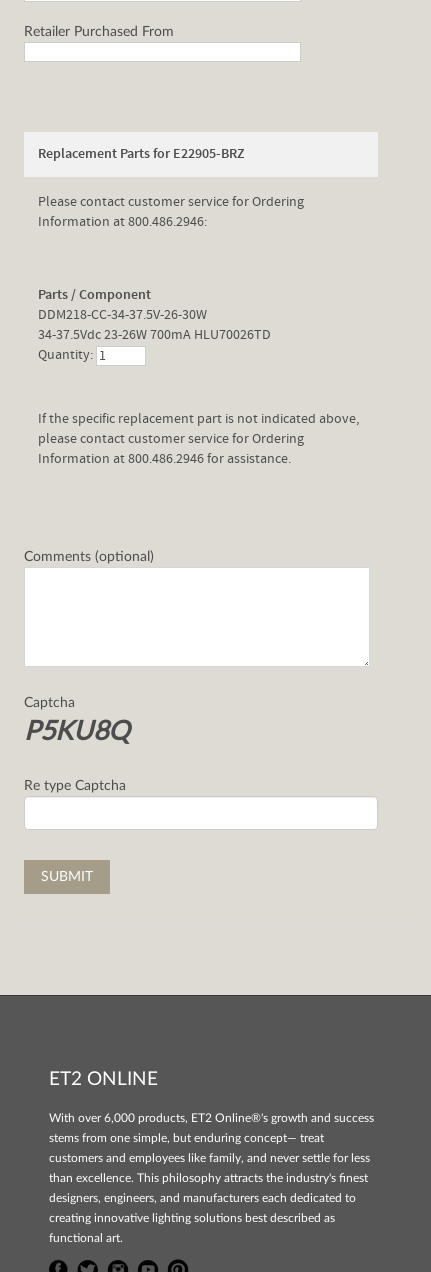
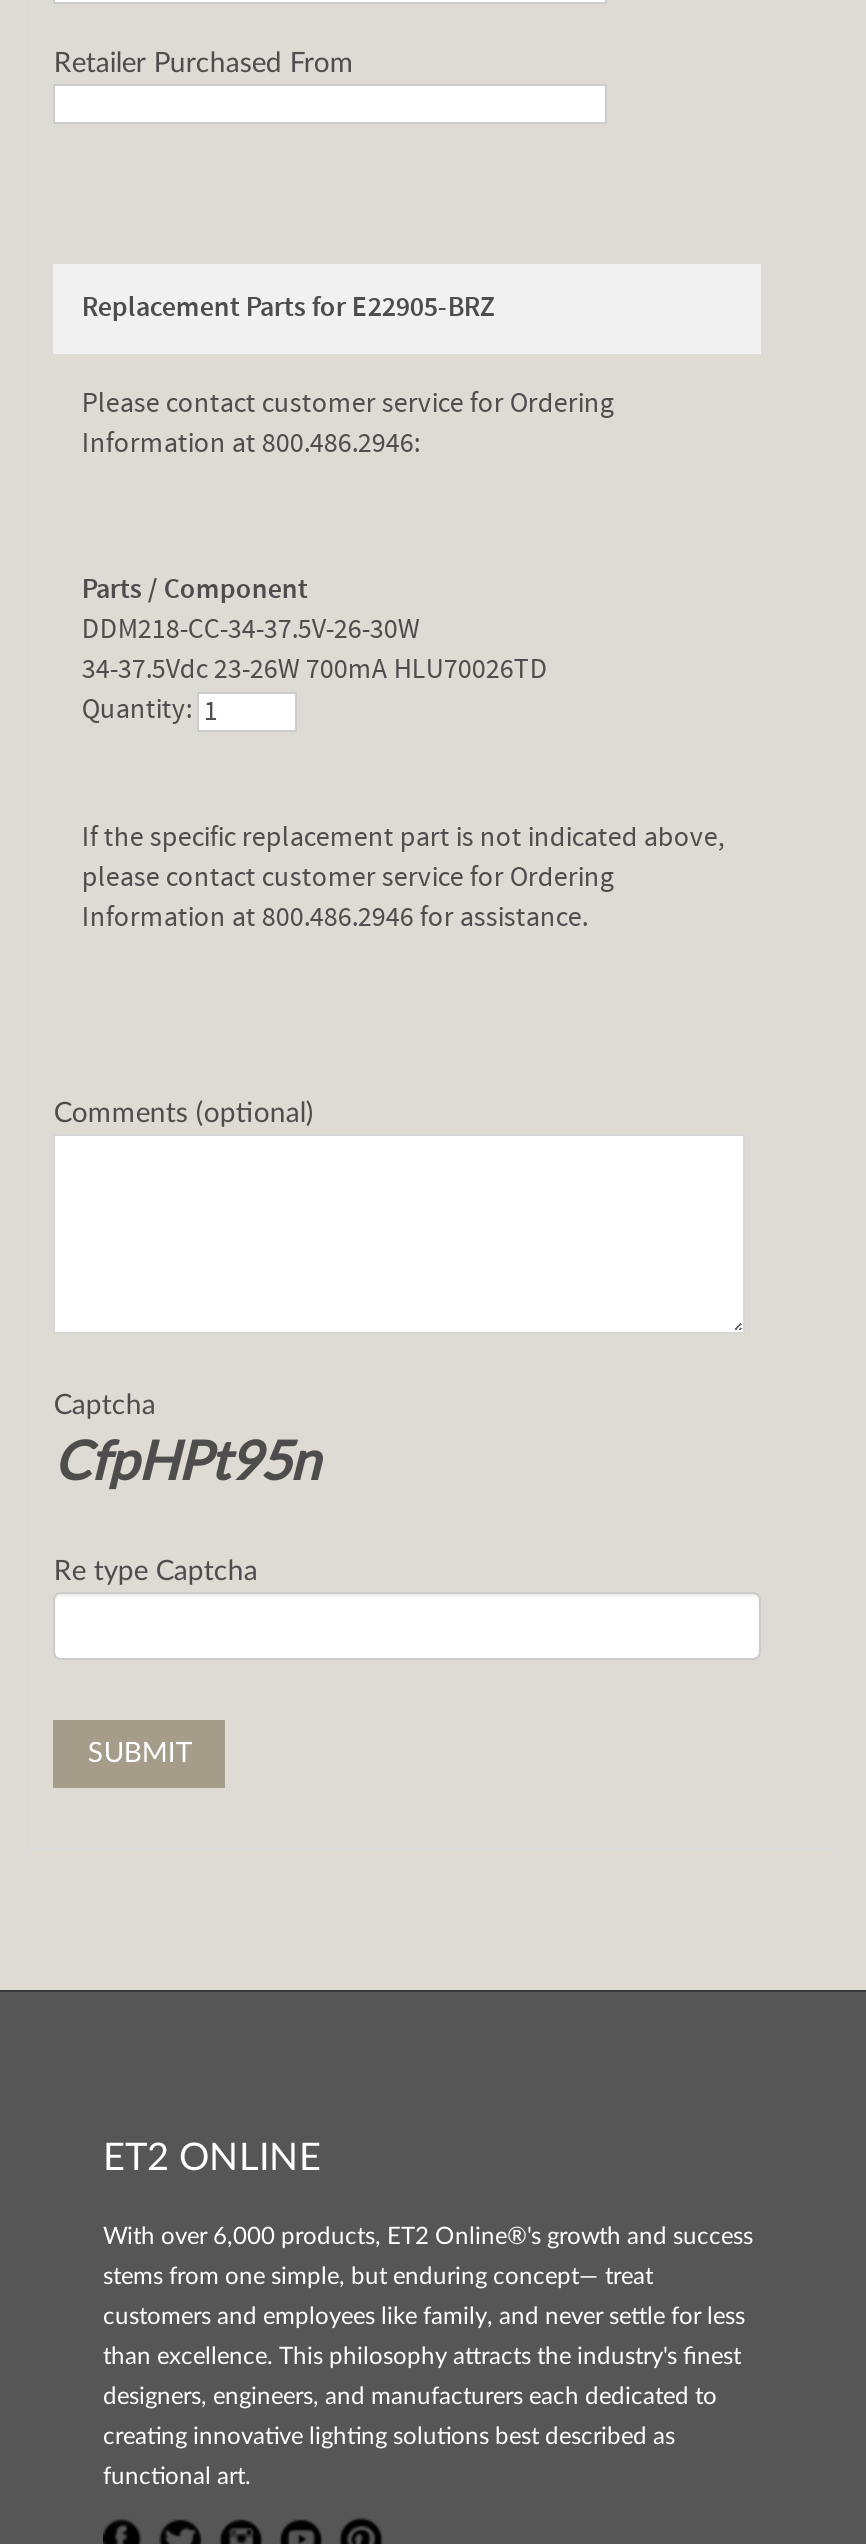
- P5KU8Q
+ CfpHPt95n
